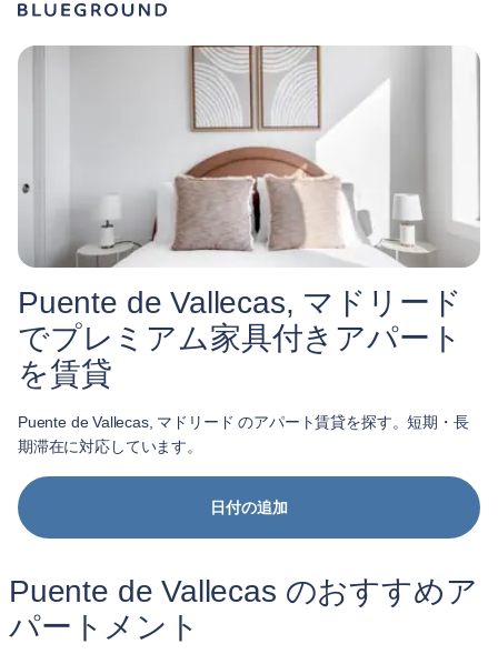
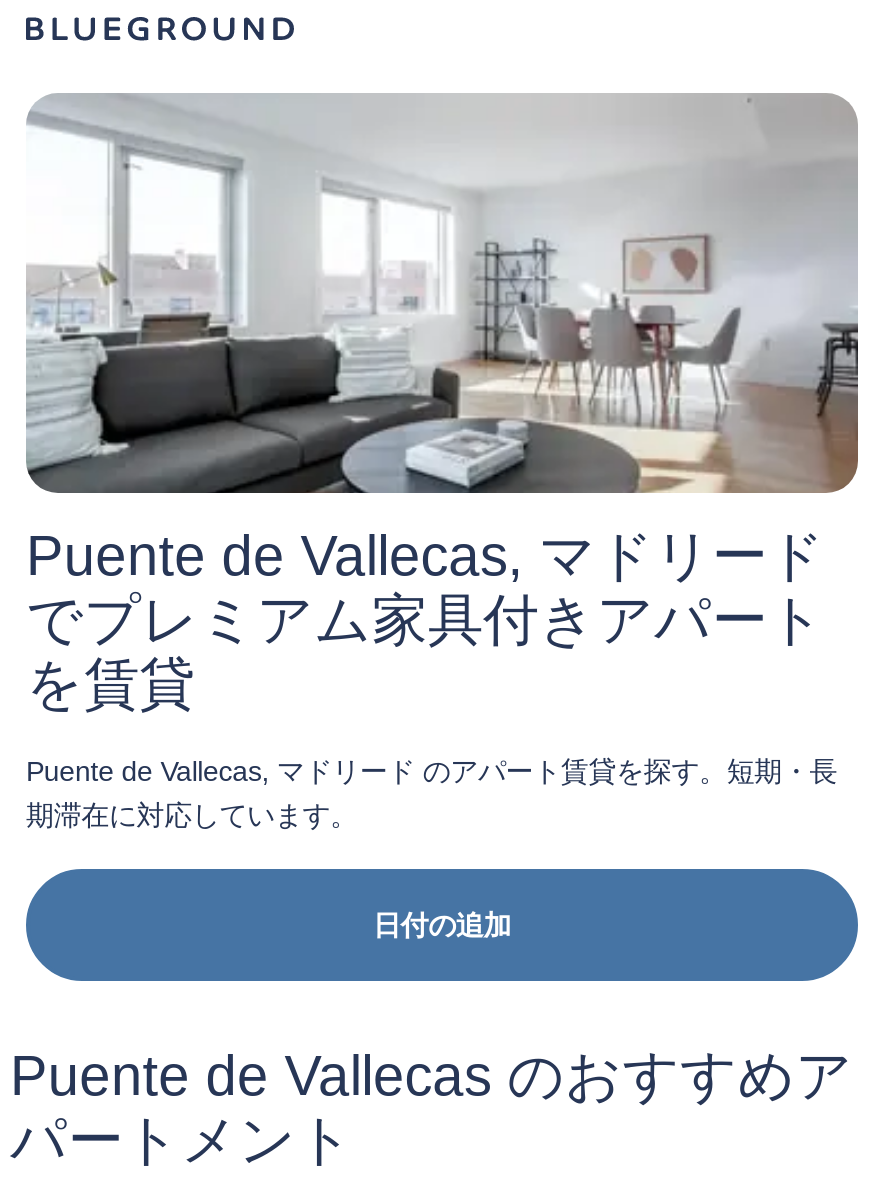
- [image]
+ [image]
